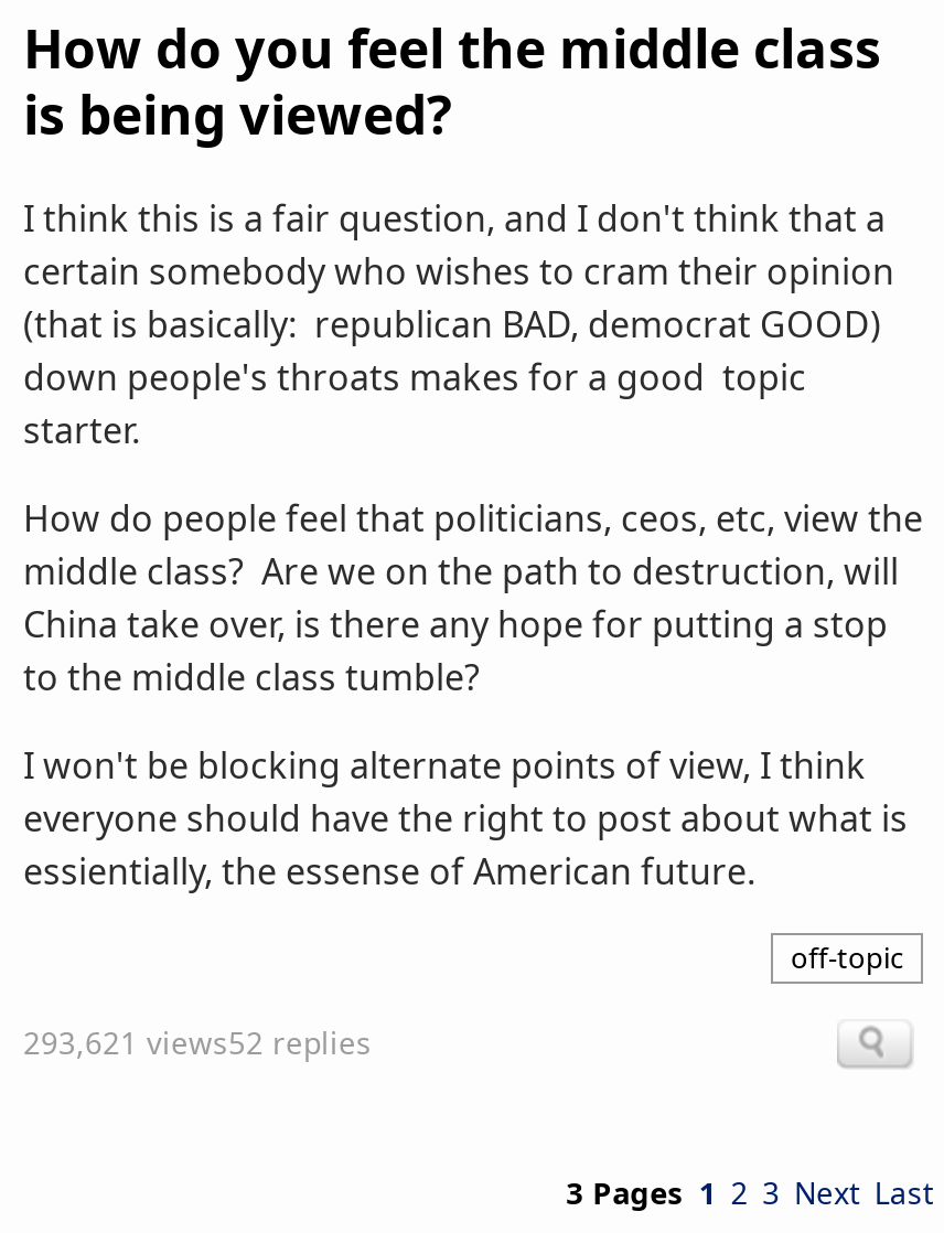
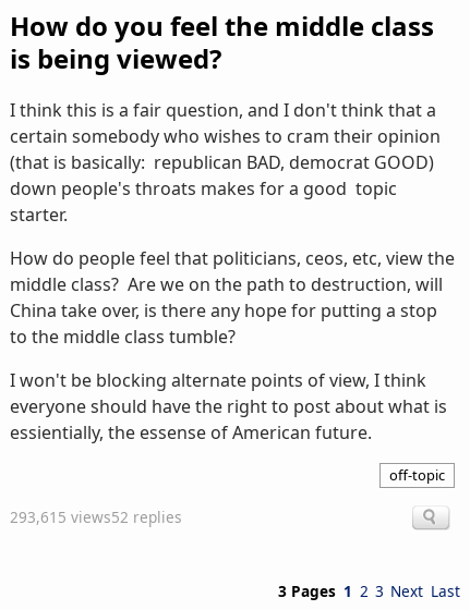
- 293,621 views52 replies
+ 293,615 views52 replies
